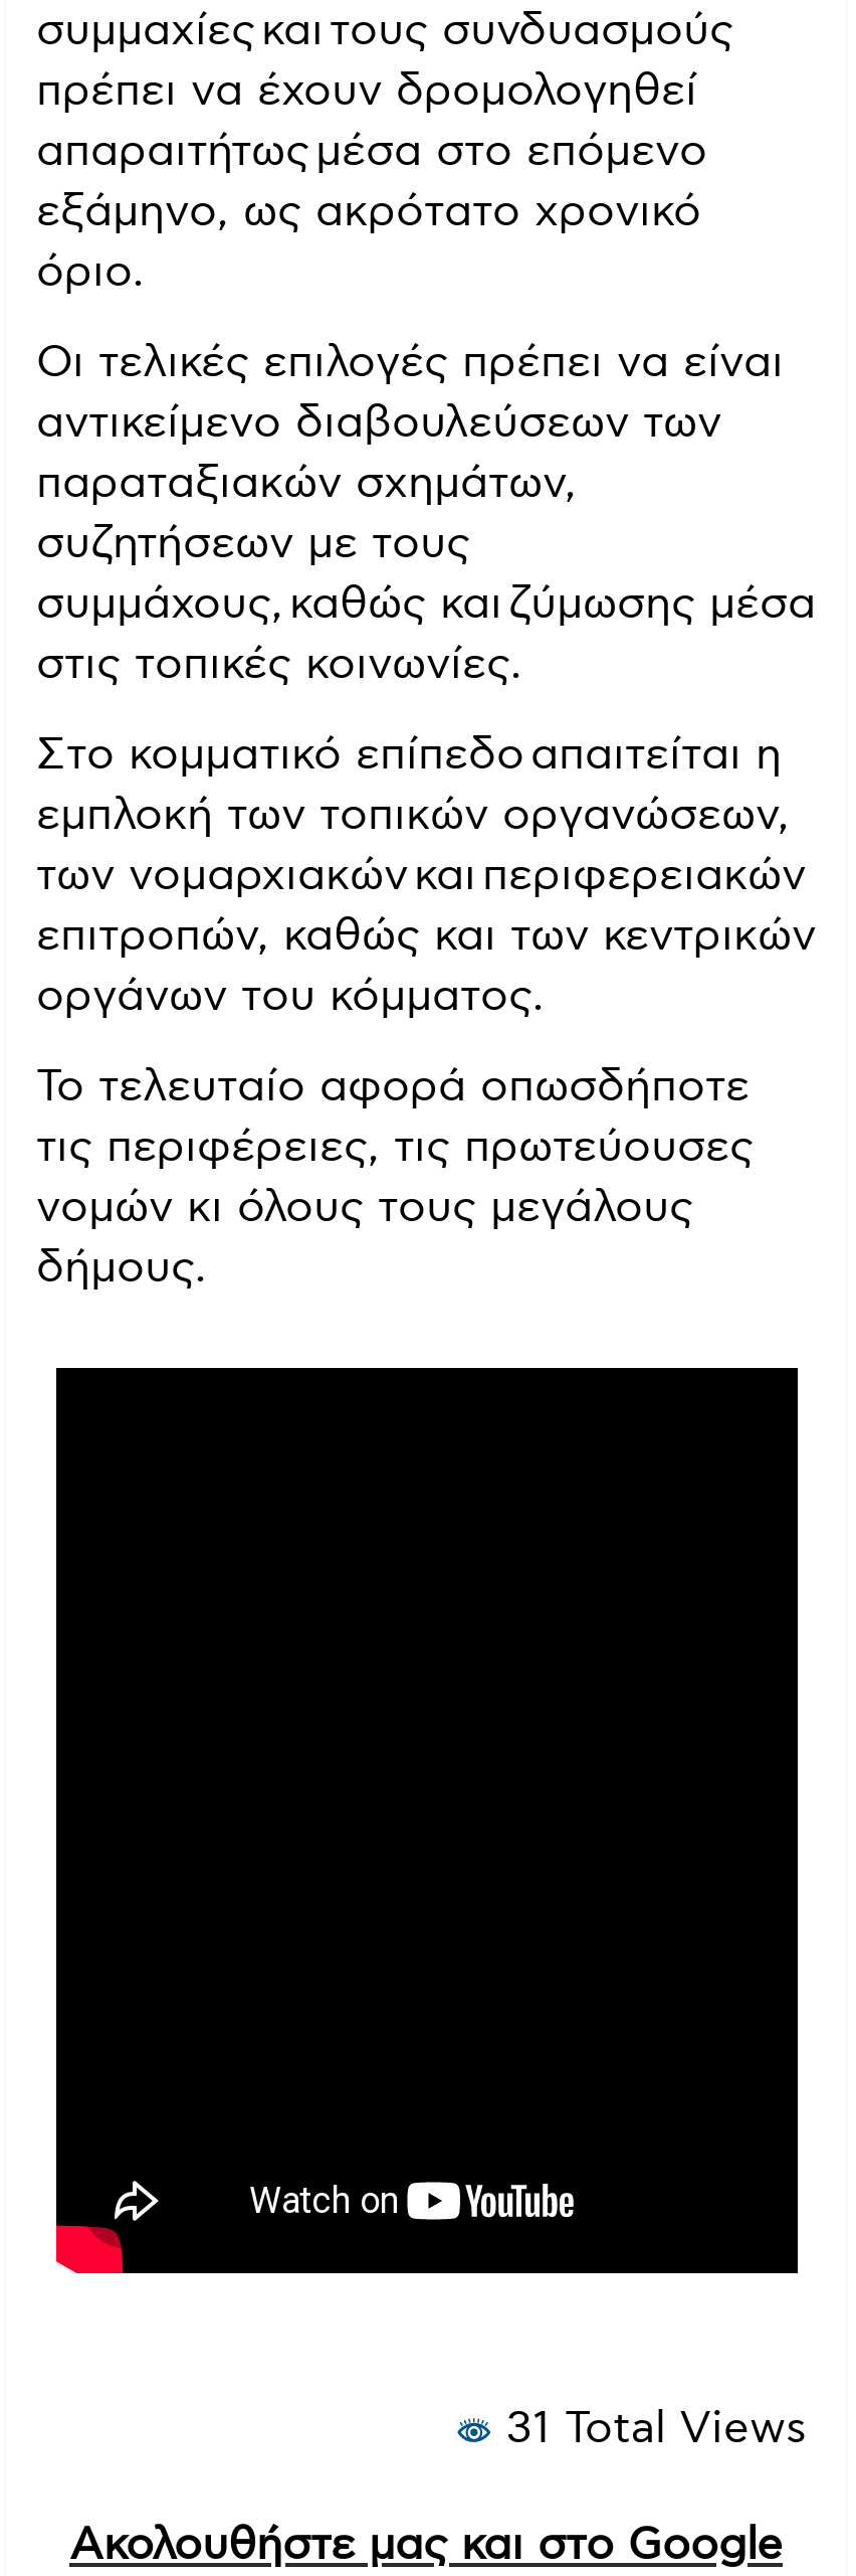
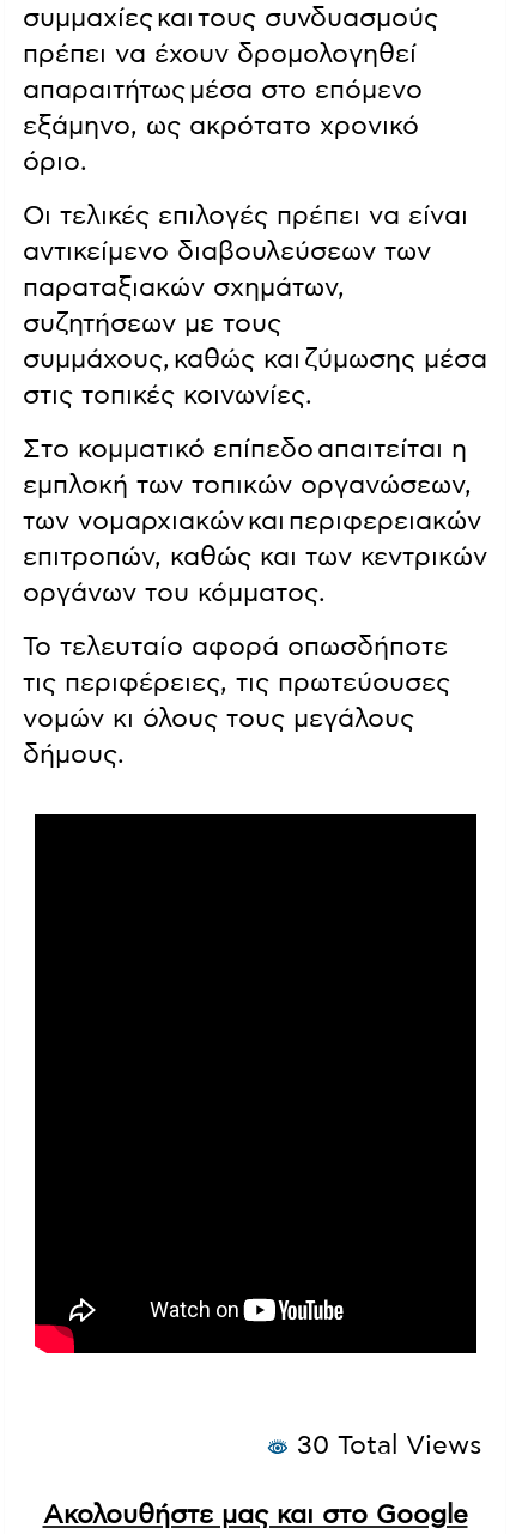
- 31 Total Views
+ 30 Total Views
